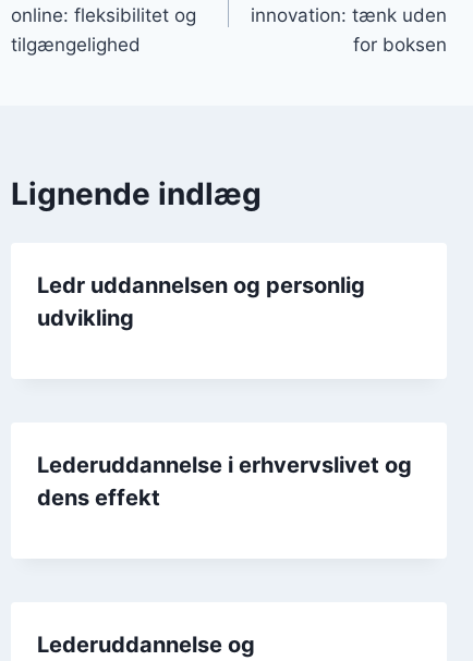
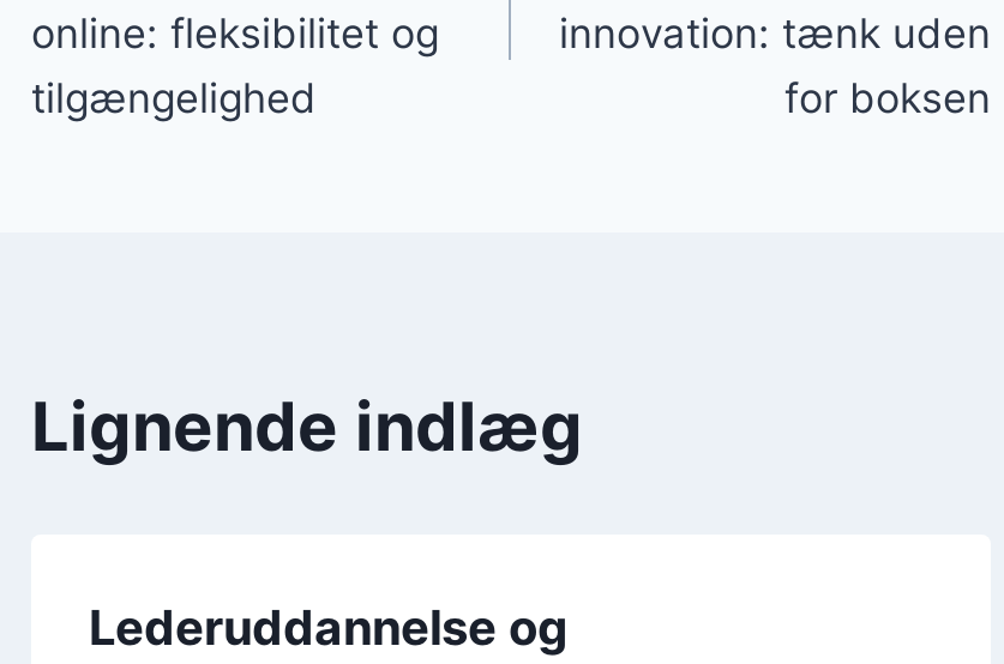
- Ledr uddannelsen og personlig
- udvikling

- Lederuddannelse i erhvervslivet og
- dens effekt
